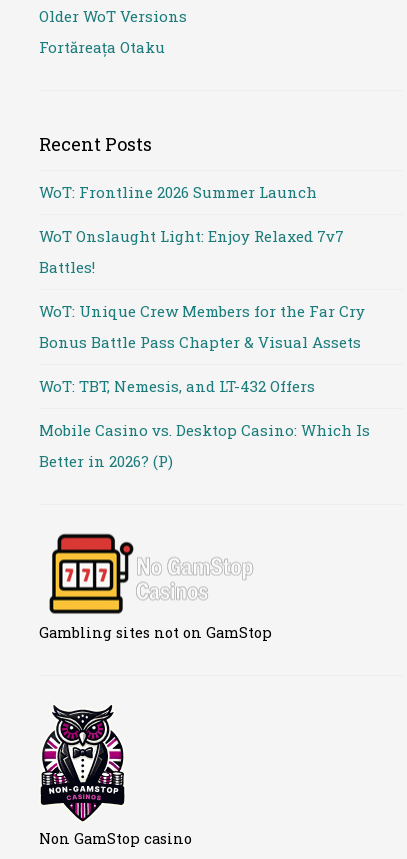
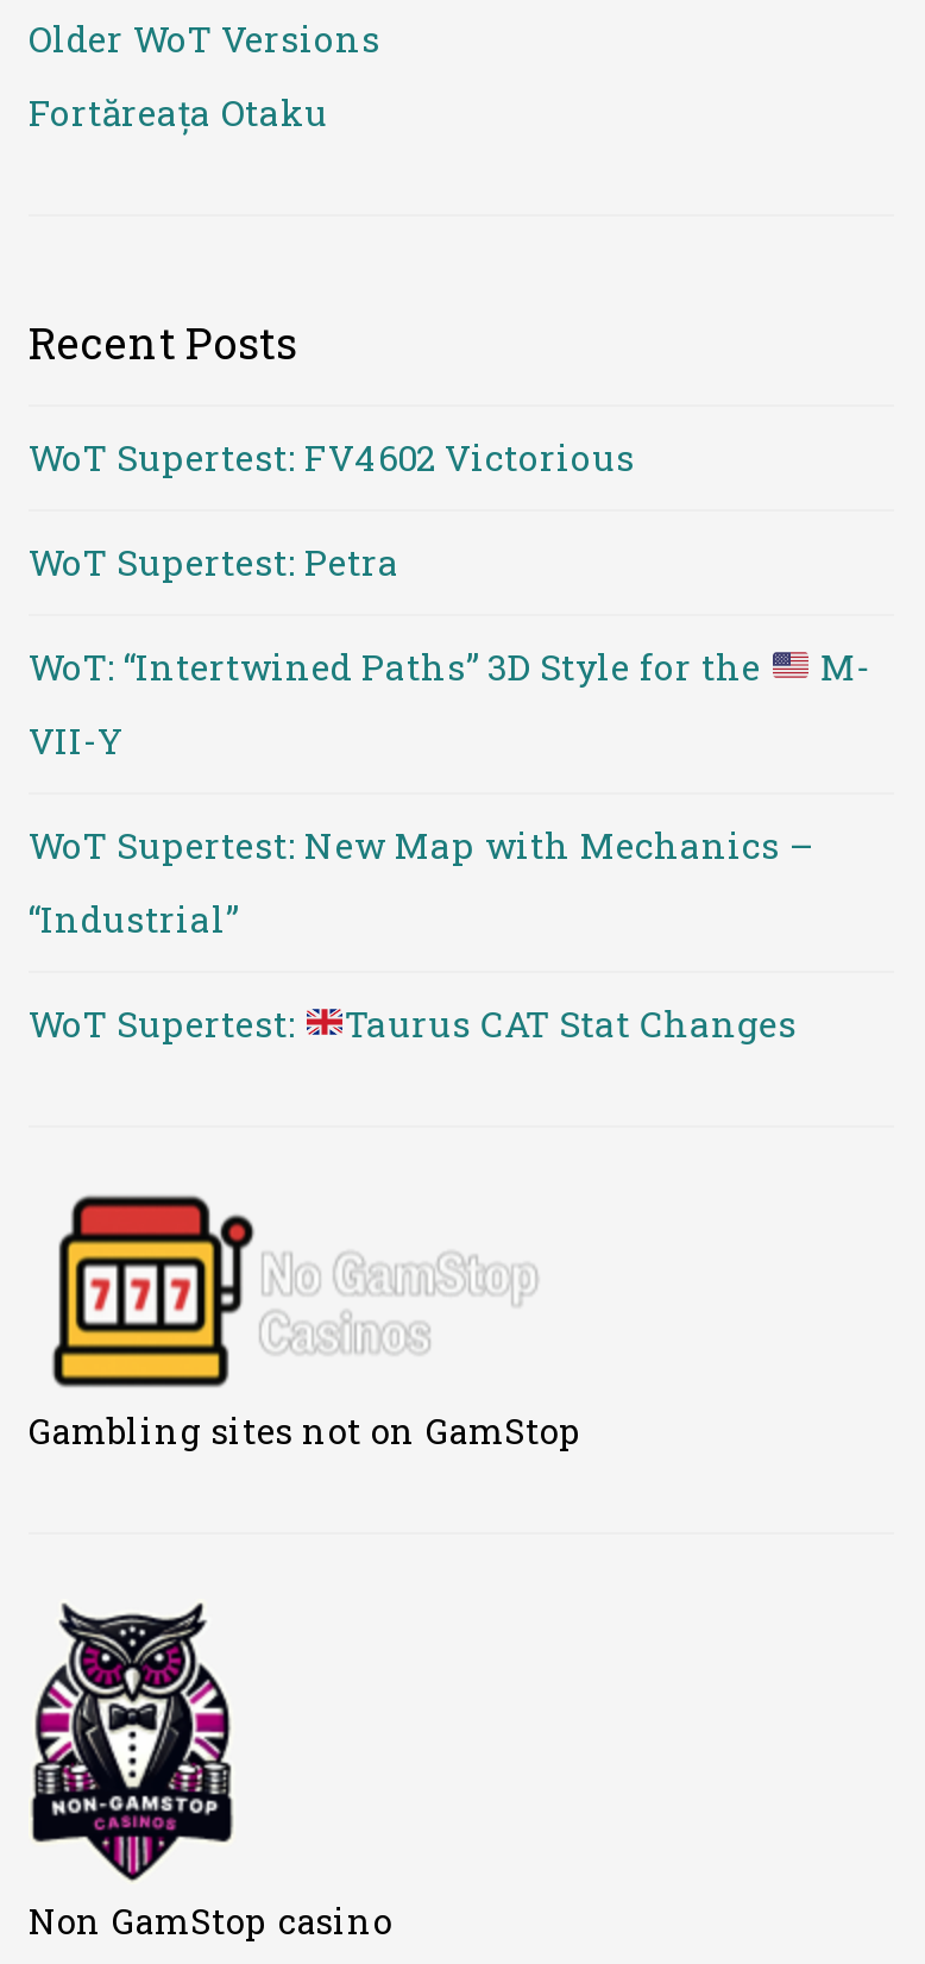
- WoT: Frontline 2026 Summer Launch
- WoT Onslaught Light: Enjoy Relaxed 7v7
- Battles!
- WoT: Unique Crew Members for the Far Cry
- Bonus Battle Pass Chapter & Visual Assets
- WoT: TBT, Nemesis, and LT-432 Offers
- Mobile Casino vs. Desktop Casino: Which Is
- Better in 2026? (P)
+ WoT Supertest: FV4602 Victorious
+ WoT Supertest: Petra
+ WoT: “Intertwined Paths” 3D Style for the
+ M-
+ VII-Y
+ WoT Supertest: New Map with Mechanics –
+ “Industrial”
+ WoT Supertest:
+ Taurus CAT Stat Changes
